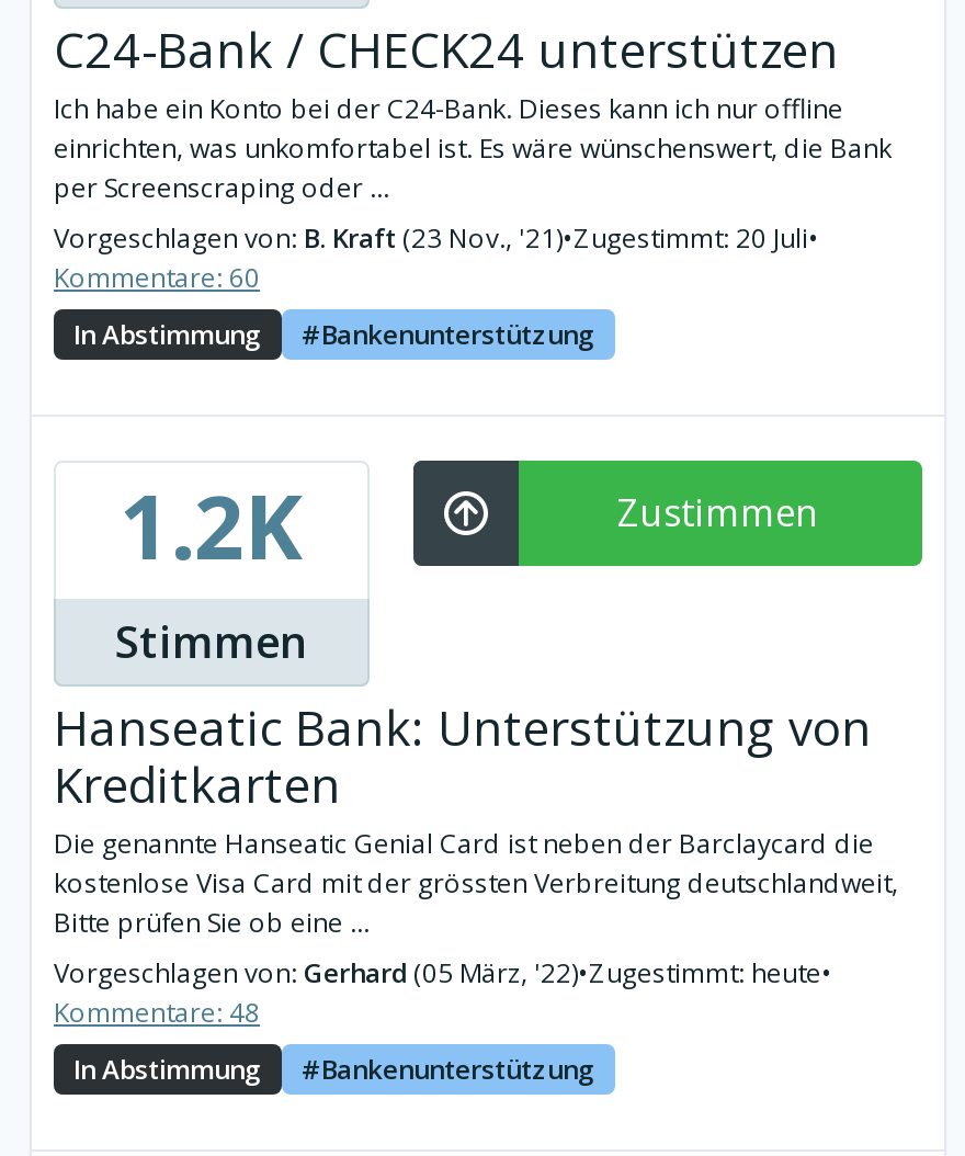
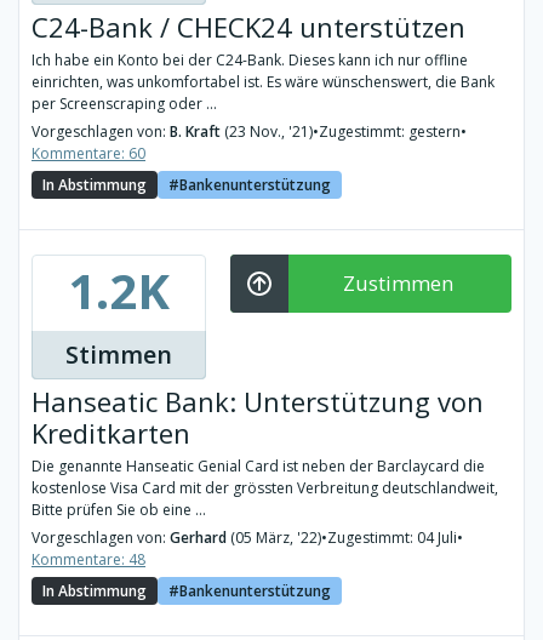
- Vorgeschlagen von: B. Kraft (23 Nov., '21) •Zugestimmt: 20 Juli•
+ Vorgeschlagen von: B. Kraft (23 Nov., '21) •Zugestimmt: gestern•

- Vorgeschlagen von: Gerhard (05 März, '22)•Zugestimmt: heute•
+ Vorgeschlagen von: Gerhard (05 März, '22)•Zugestimmt: 04 Juli•
